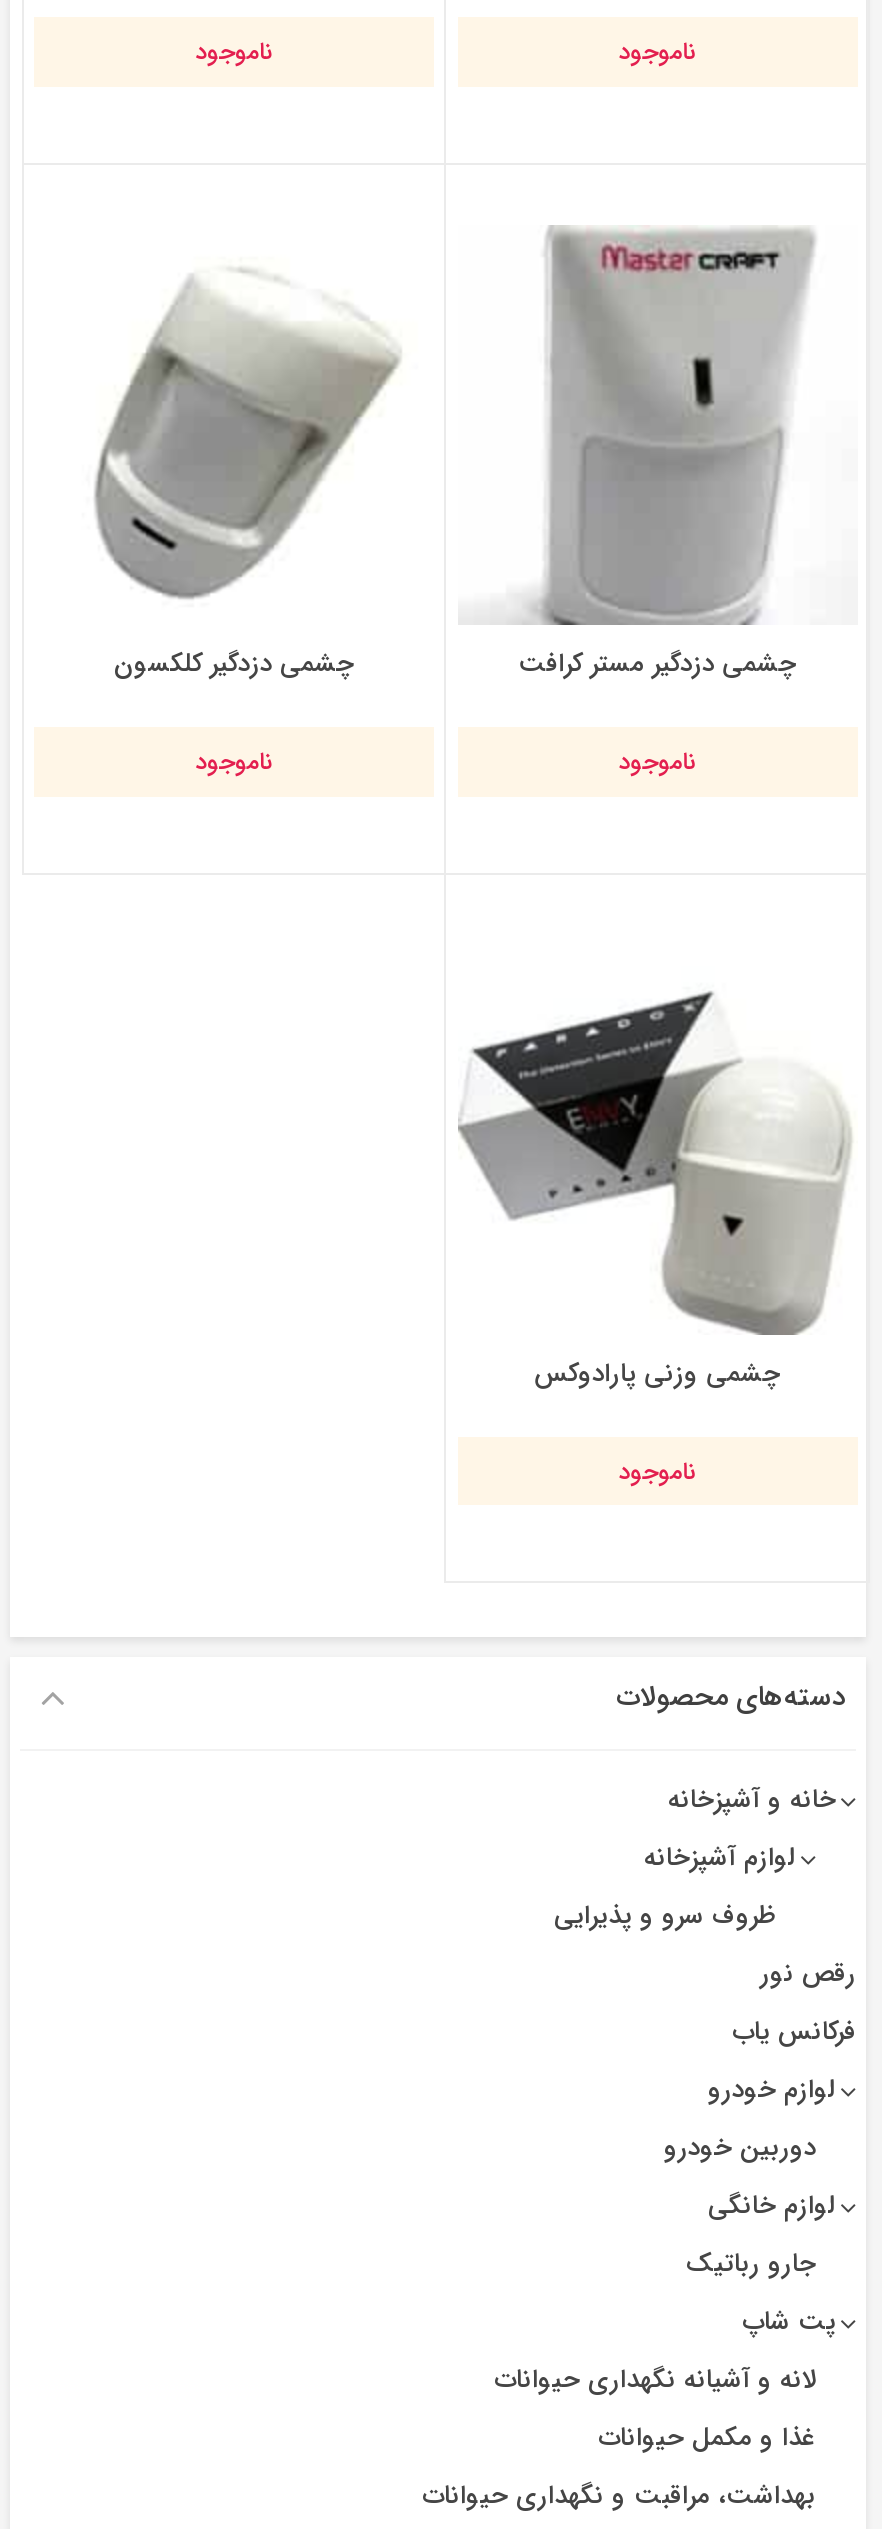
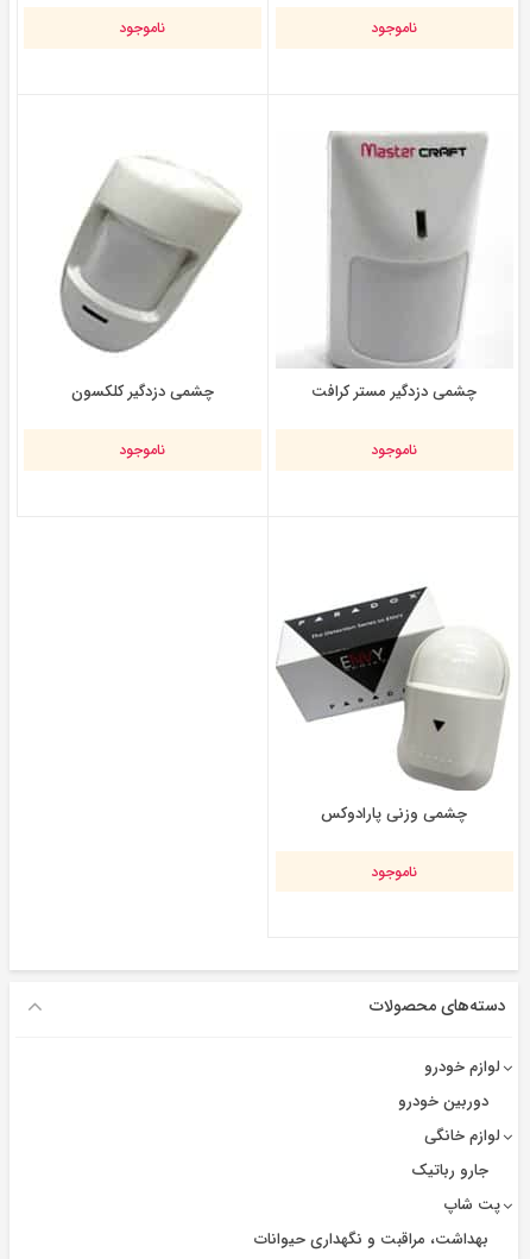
- خانه و آشپزخانه
- لوازم آشپزخانه
- ظروف سرو و پذیرایی
- رقص نور
- فرکانس یاب

- لانه و آشیانه نگهداری حیوانات
- غذا و مکمل حیوانات
